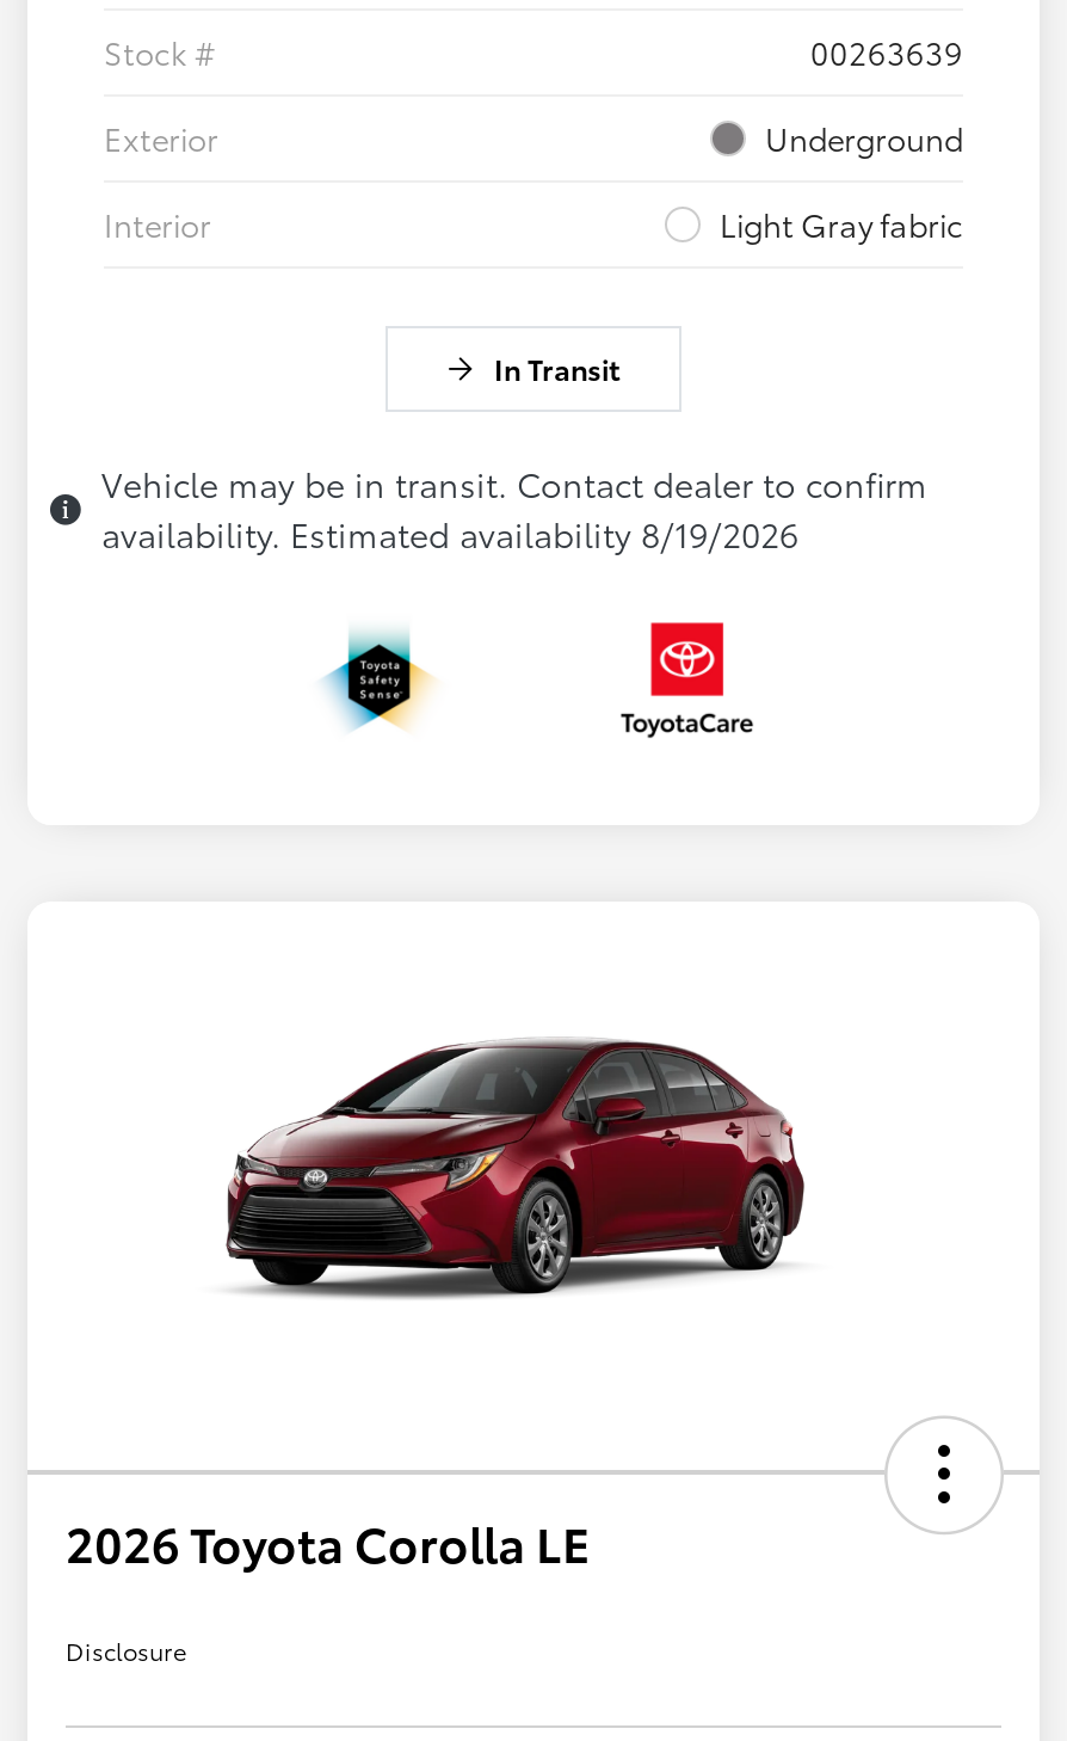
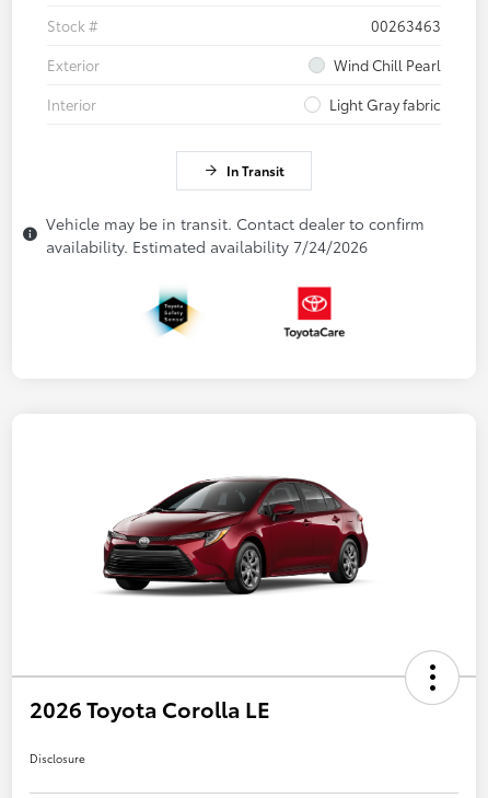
- 00263639
+ 00263463

- Underground
+ Wind Chill Pearl

- availability. Estimated availability 8/19/2026
+ availability. Estimated availability 7/24/2026
